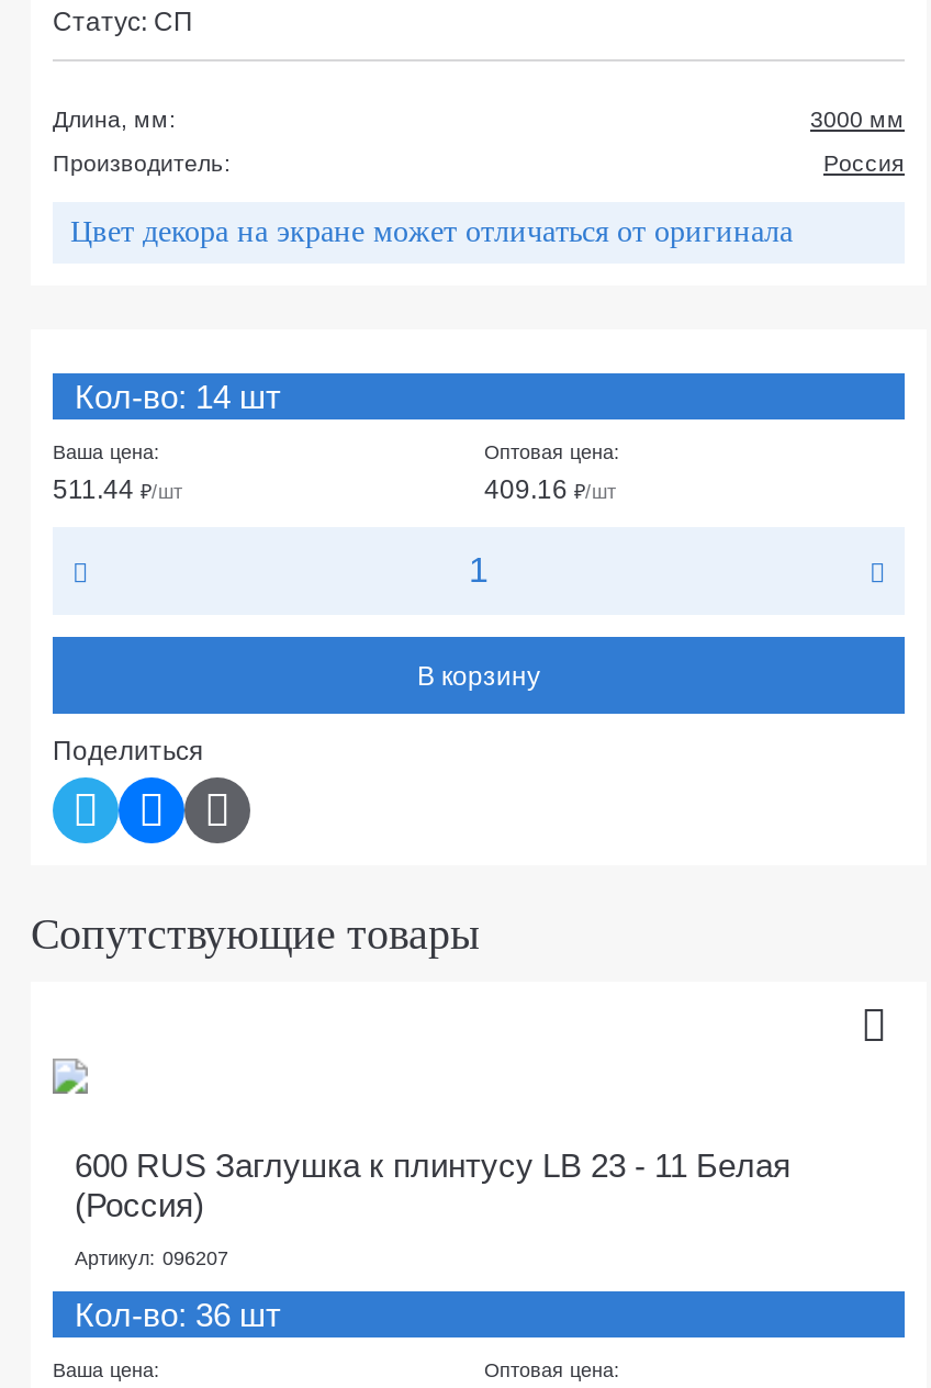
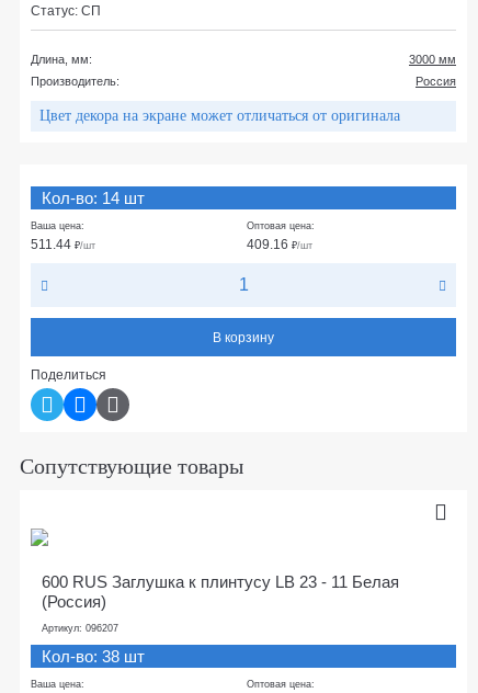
- Кол-во: 36 шт
+ Кол-во: 38 шт
